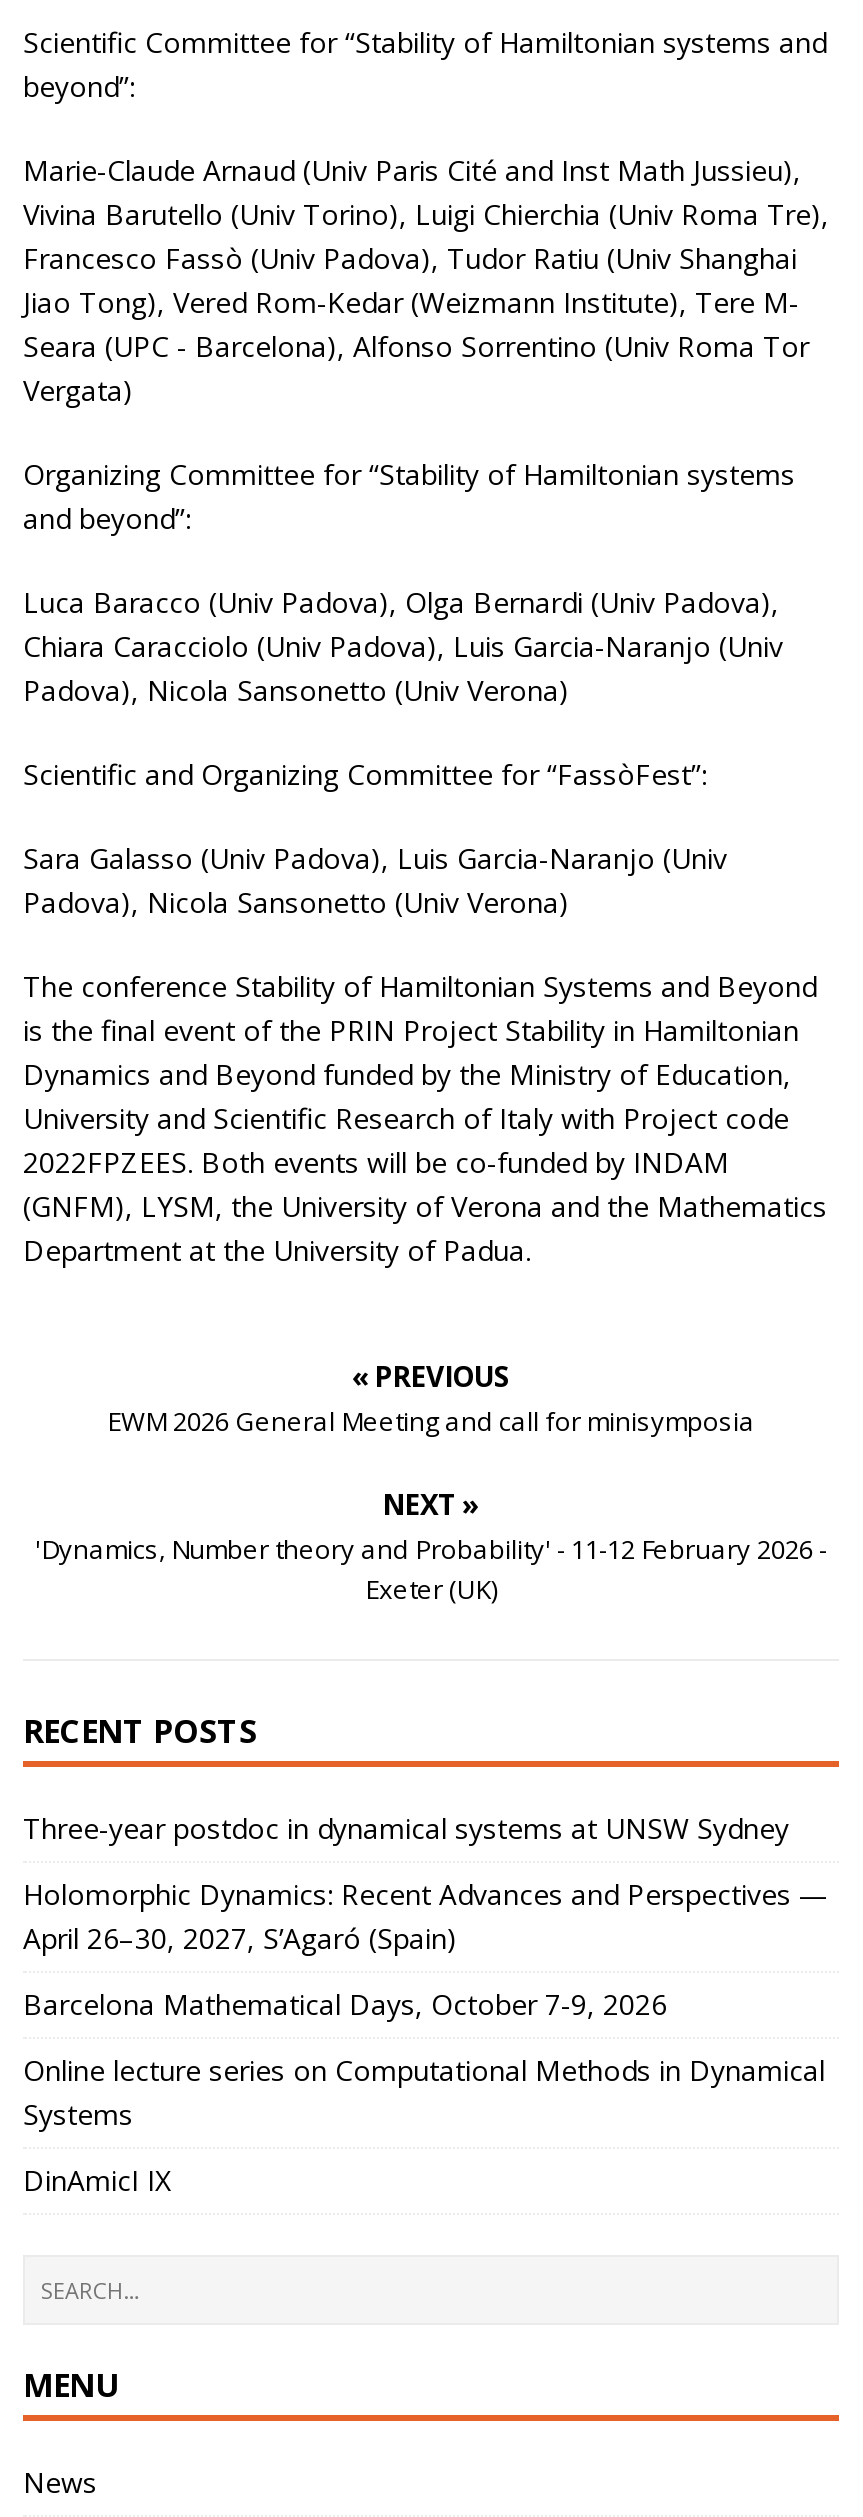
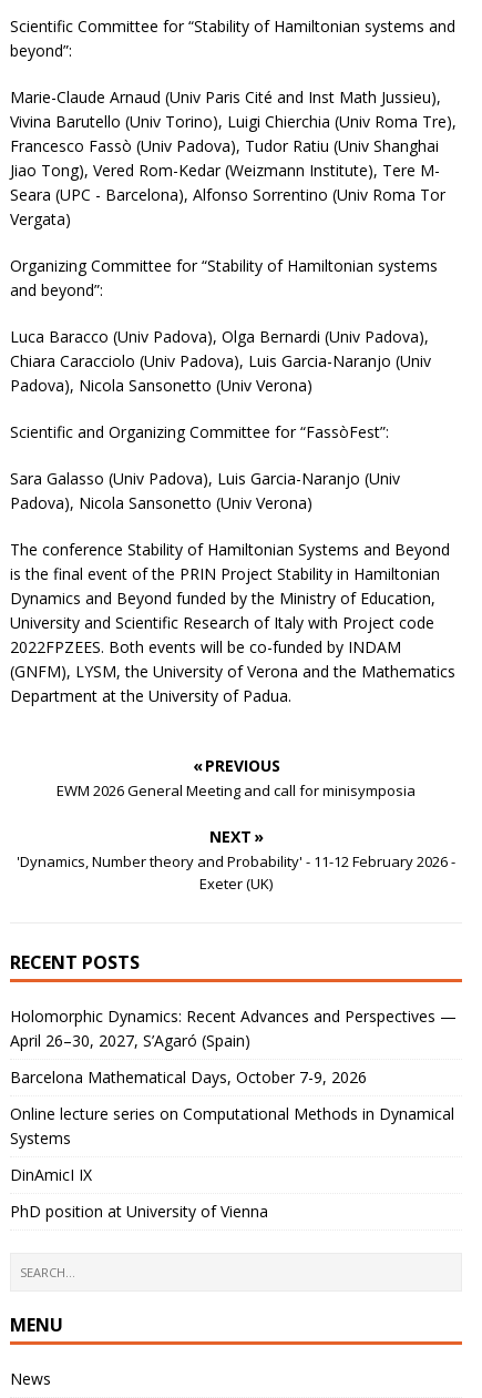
- Three-year postdoc in dynamical systems at UNSW Sydney

moved up: Holomorphic Dynamics: Recent Advances and Perspectives — | April 26–30, 2027, S’Agaró (Spain) | Barcelona Mathematical Days, October 7-9, 2026 | Online lecture series on Computational Methods in Dynamical | Systems | DinAmicI IX

+ PhD position at University of Vienna
